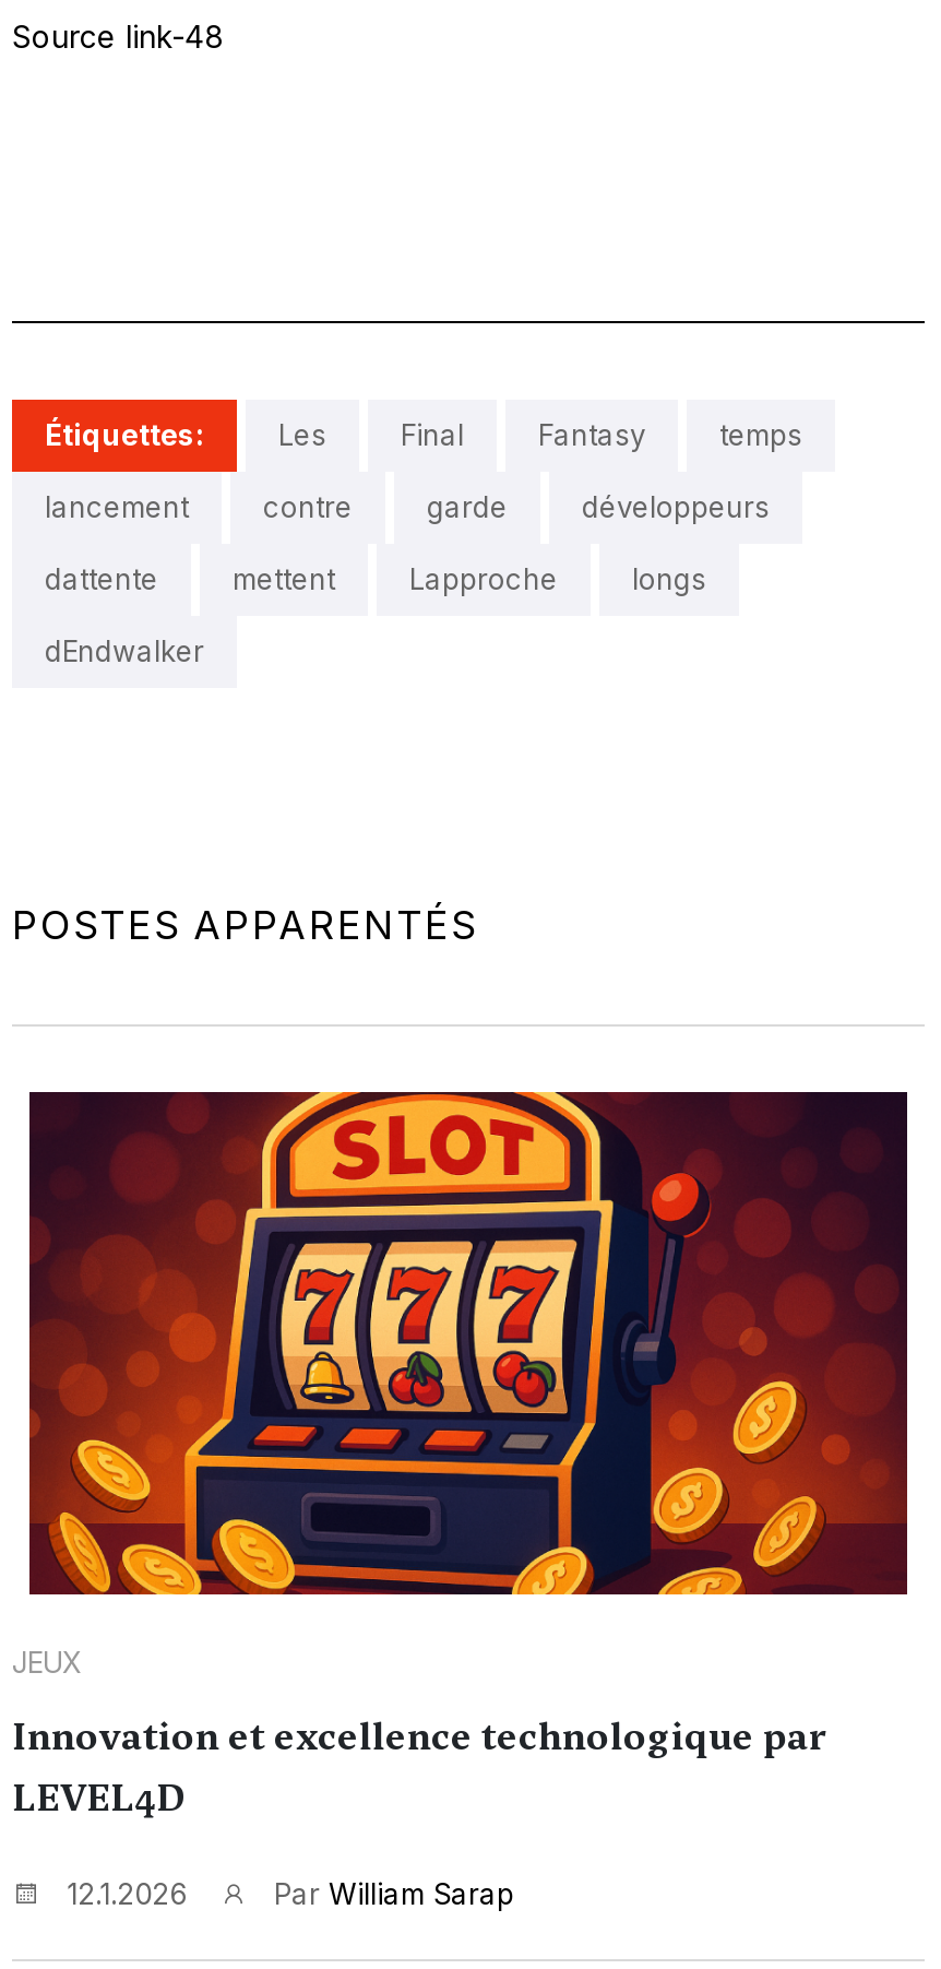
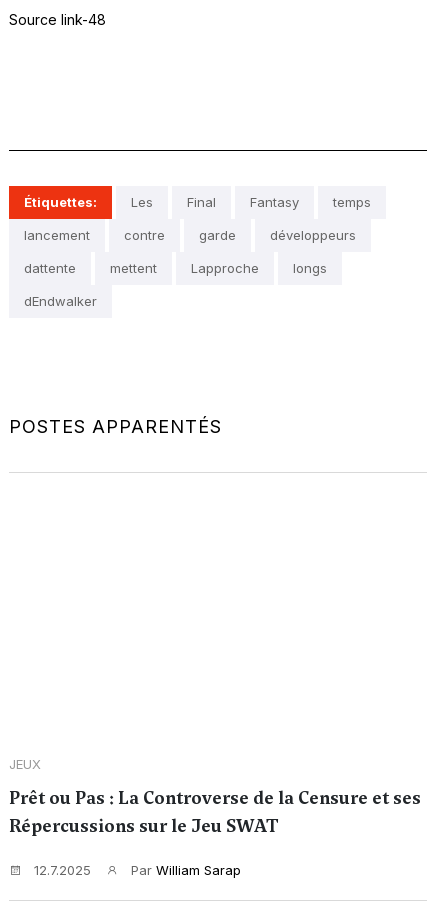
- [image]

- Innovation et excellence technologique par
- LEVEL4D
+ Prêt ou Pas : La Controverse de la Censure et ses
+ Répercussions sur le Jeu SWAT

- 12.1.2026
+ 12.7.2025
